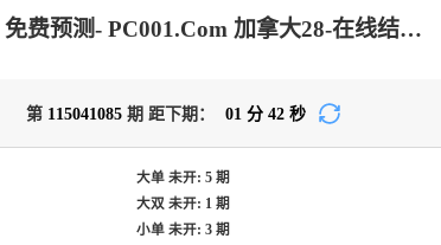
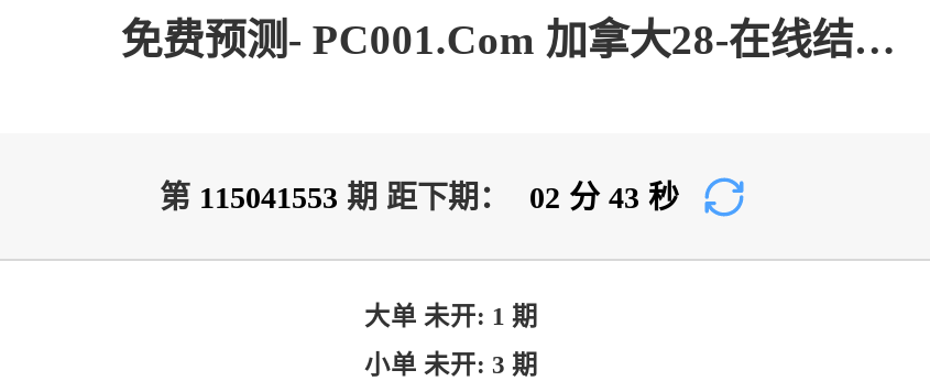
- 第115041085期 距下期： 01分 42秒
+ 第115041553期 距下期： 02分 43秒

- 大单未开: 5期
- 大双未开: 1期
+ 大单未开: 1期
